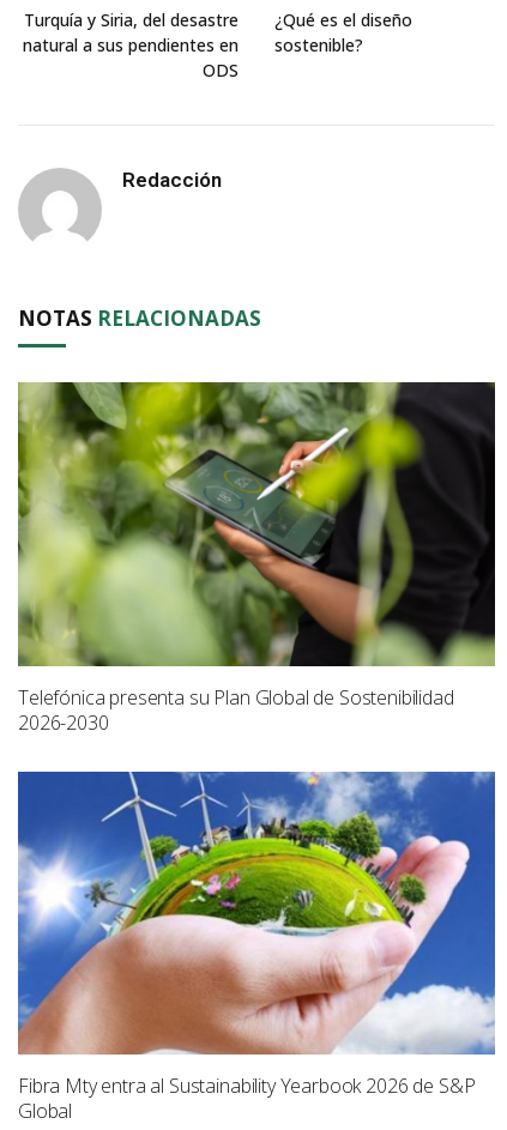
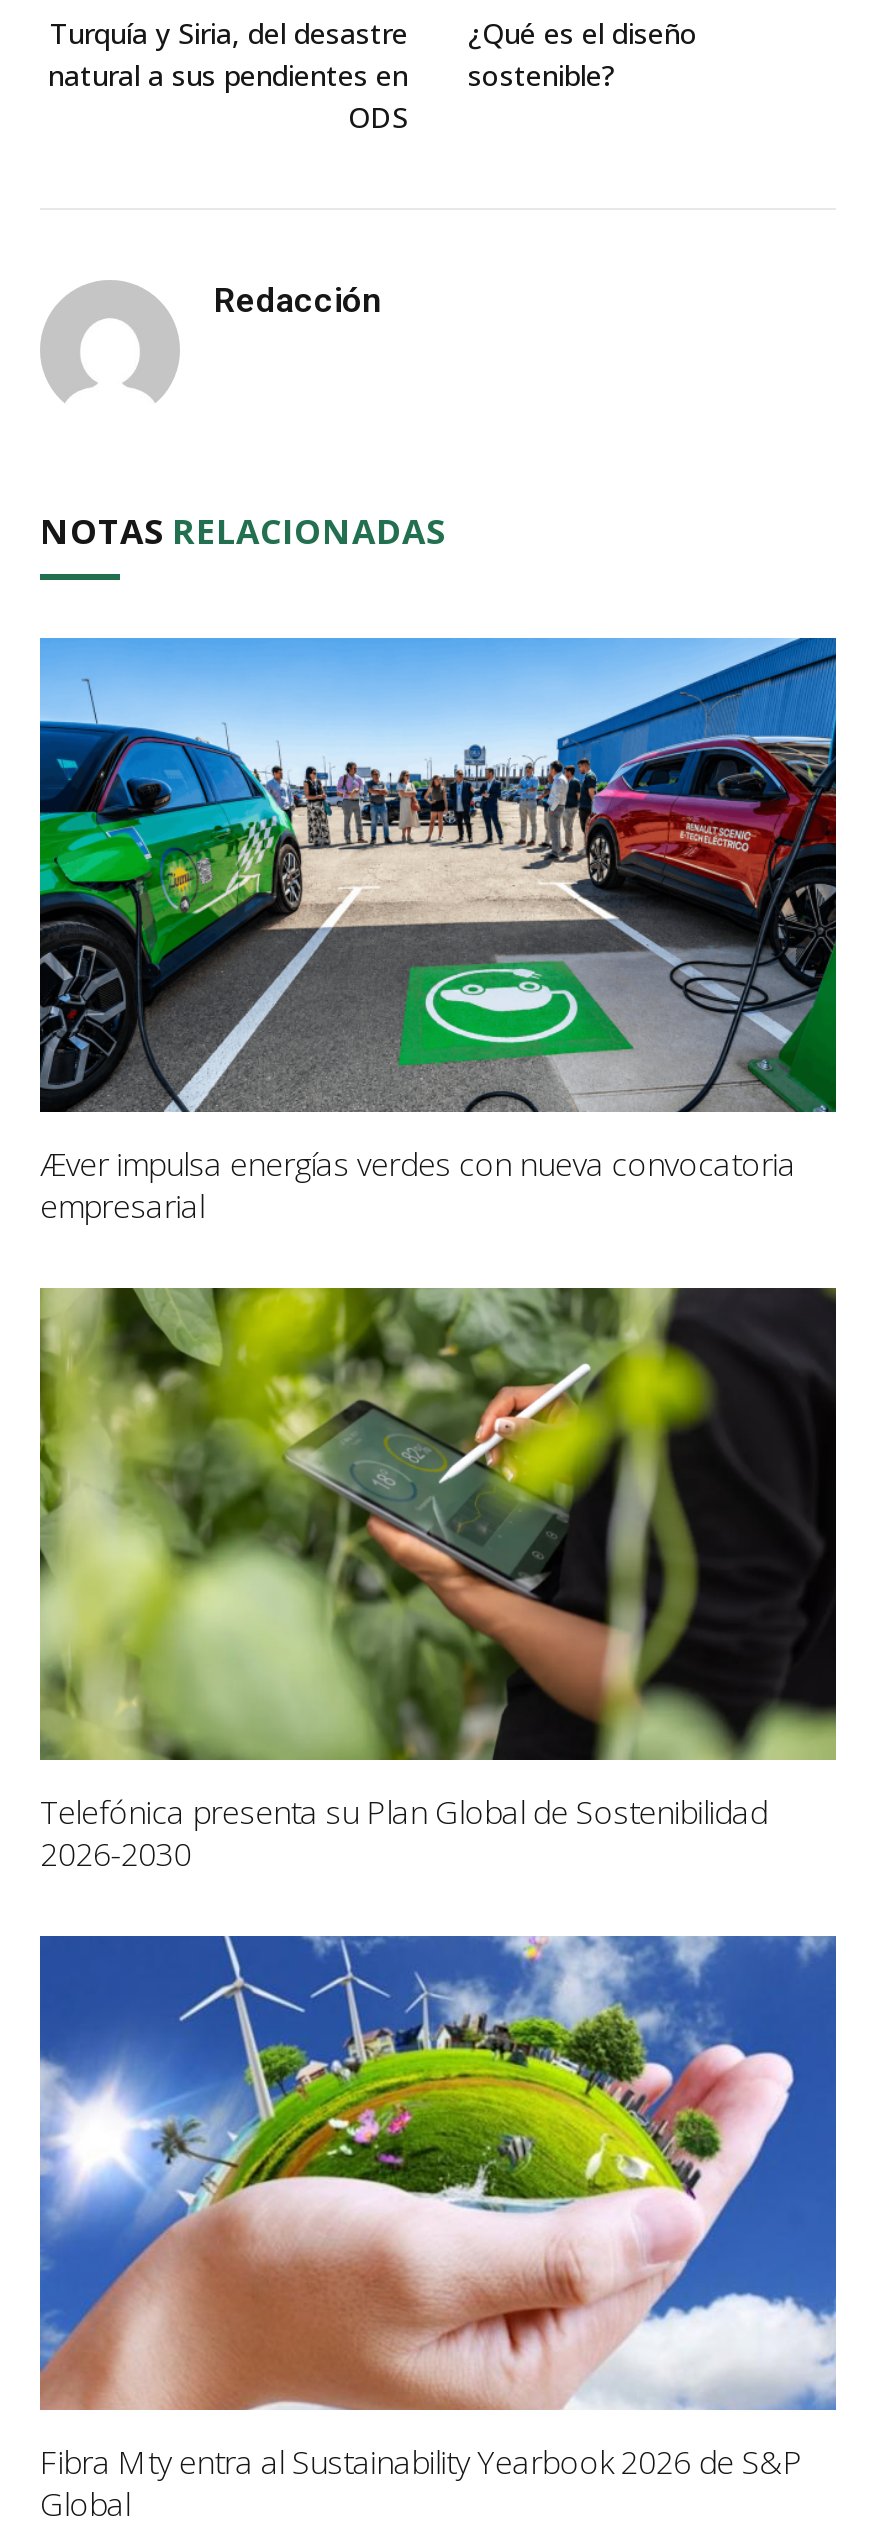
+ [image]
+ Æver impulsa energías verdes con nueva convocatoria
+ empresarial
